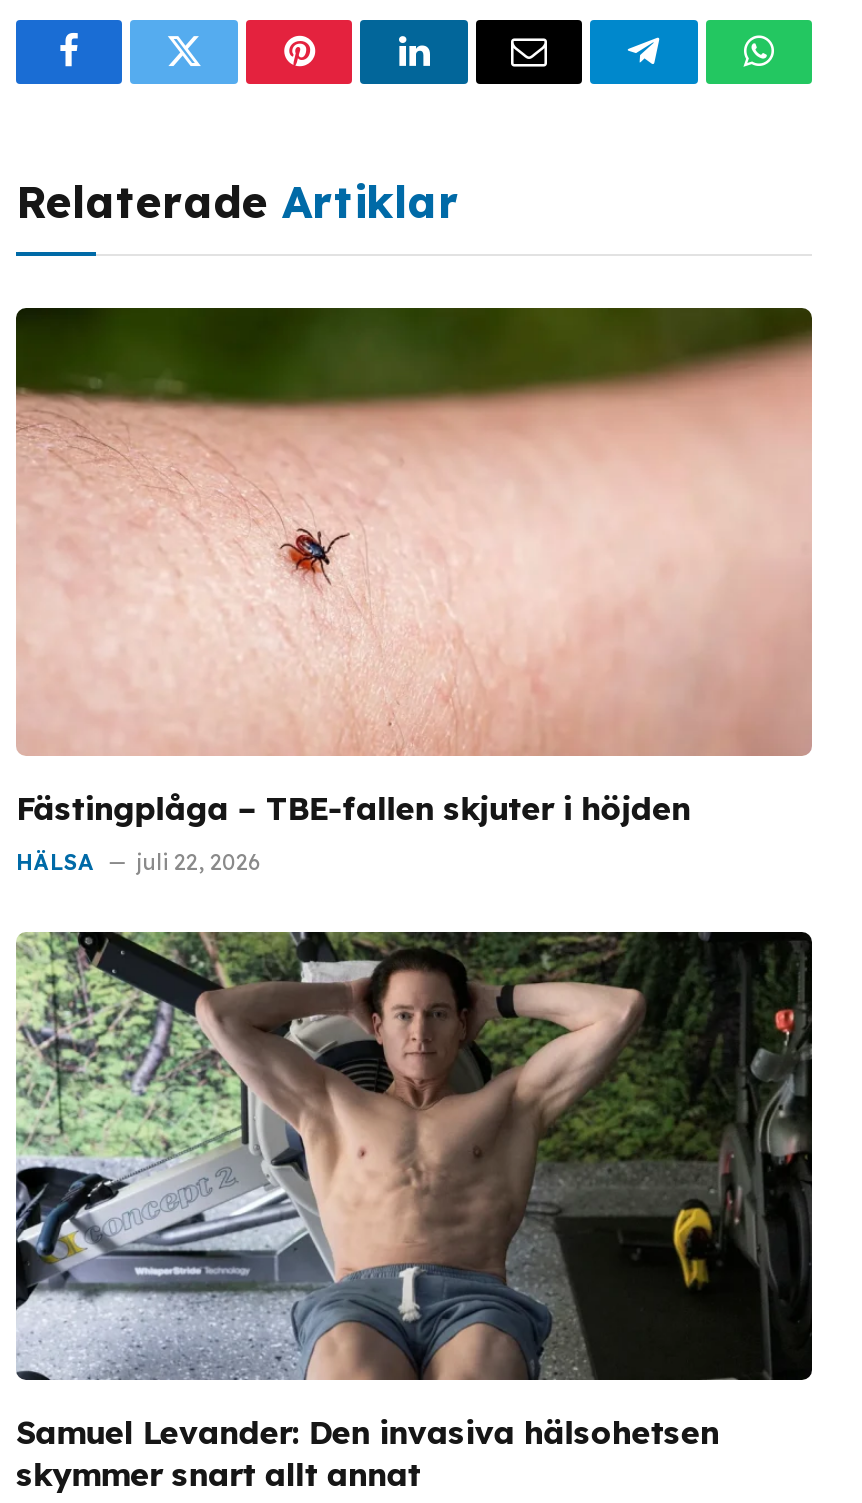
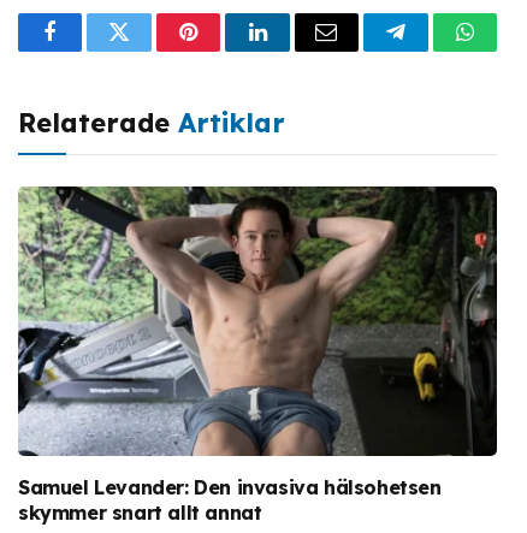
- [image]
- Fästingplåga – TBE-fallen skjuter i höjden
- HÄLSA
- juli 22, 2026
